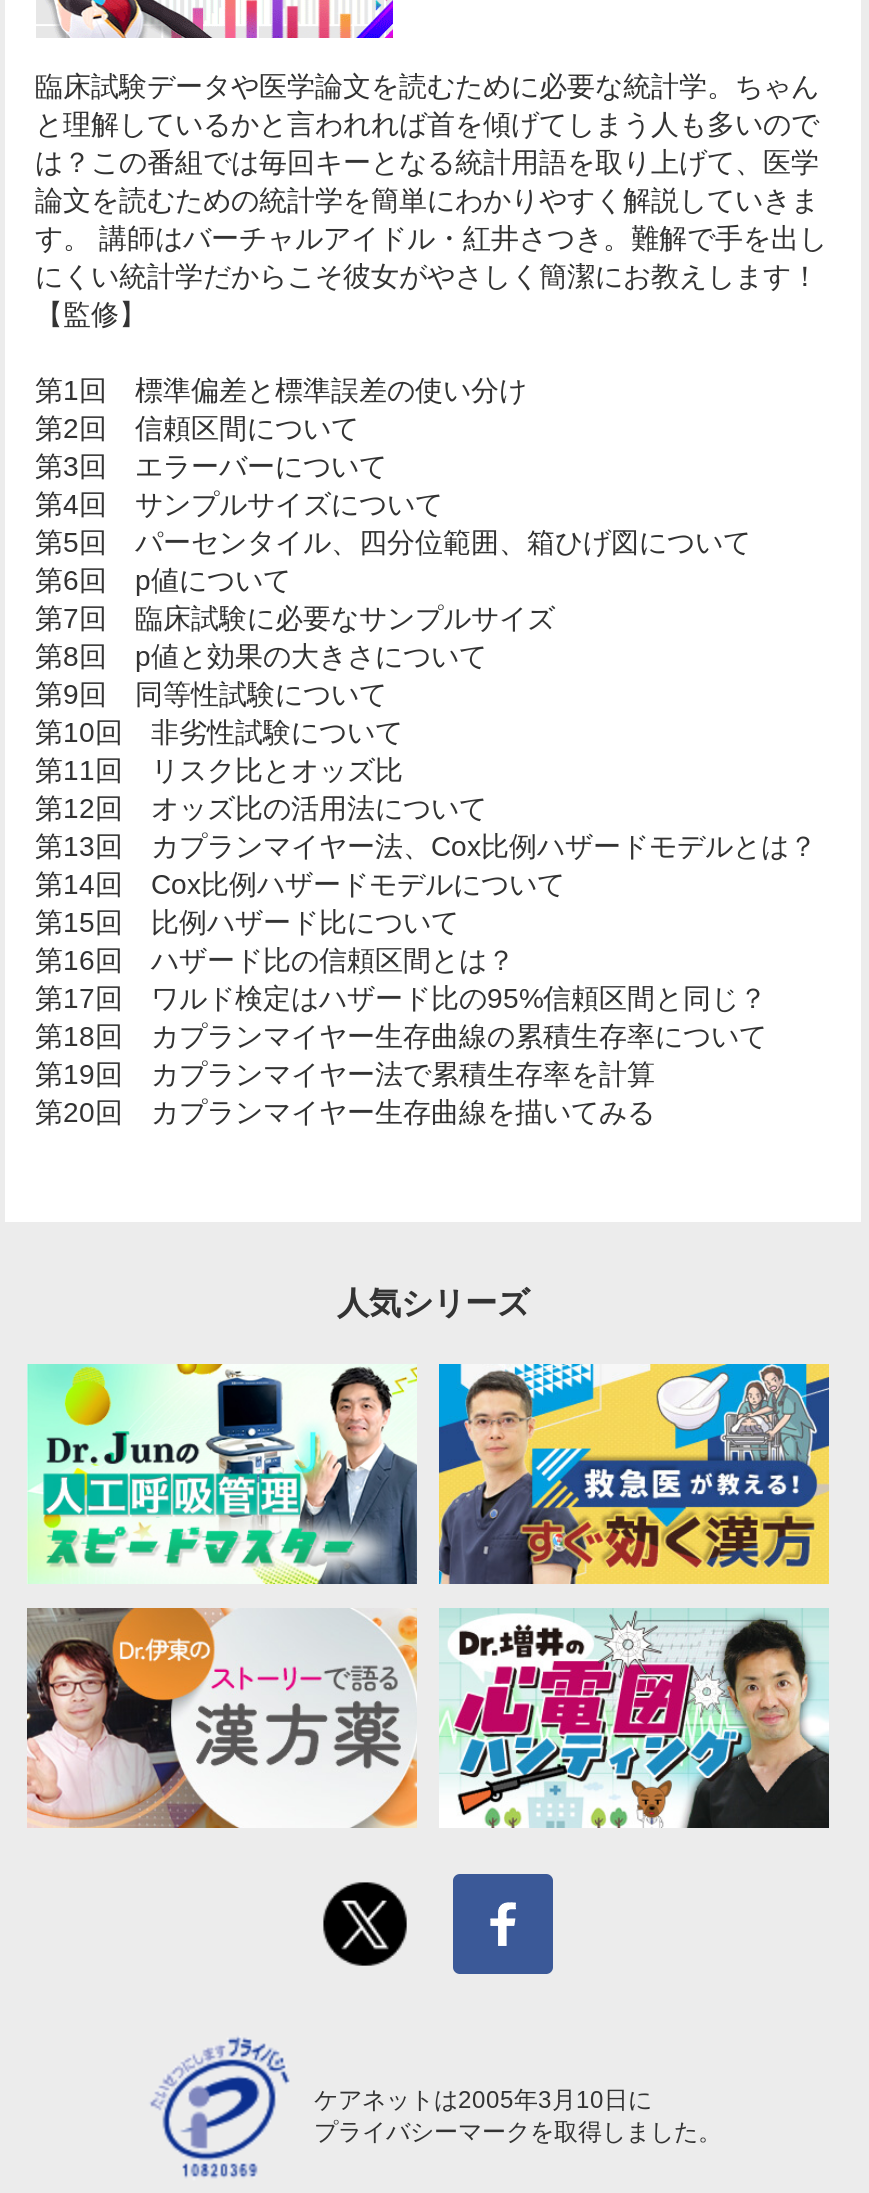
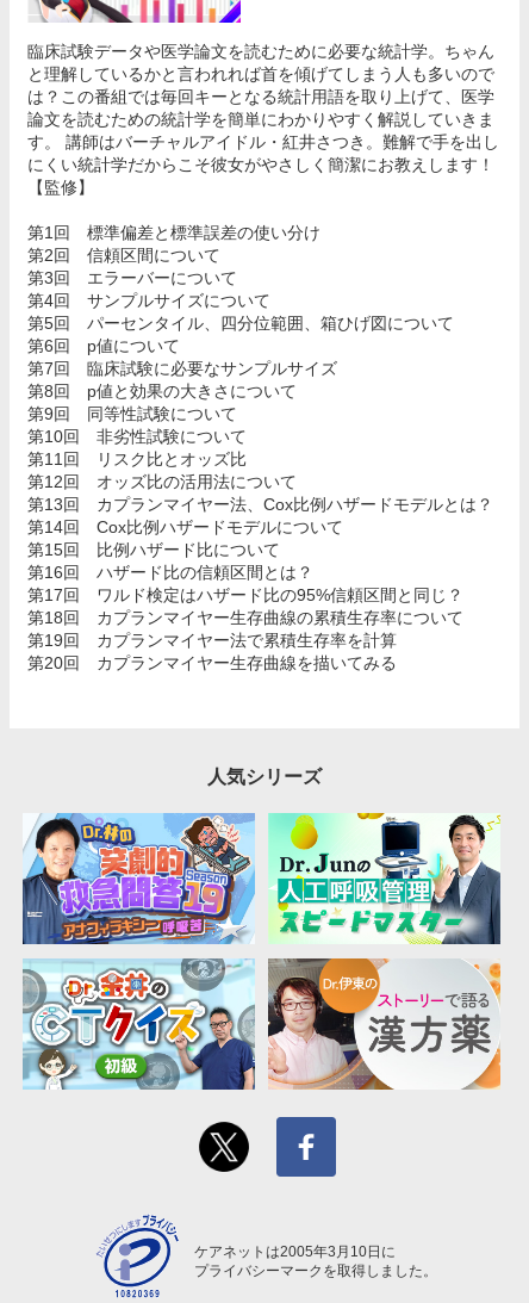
- [image]
+ [image]

- [image]
+ [image]

- [image]
+ [image]

- [image]
+ [image]
